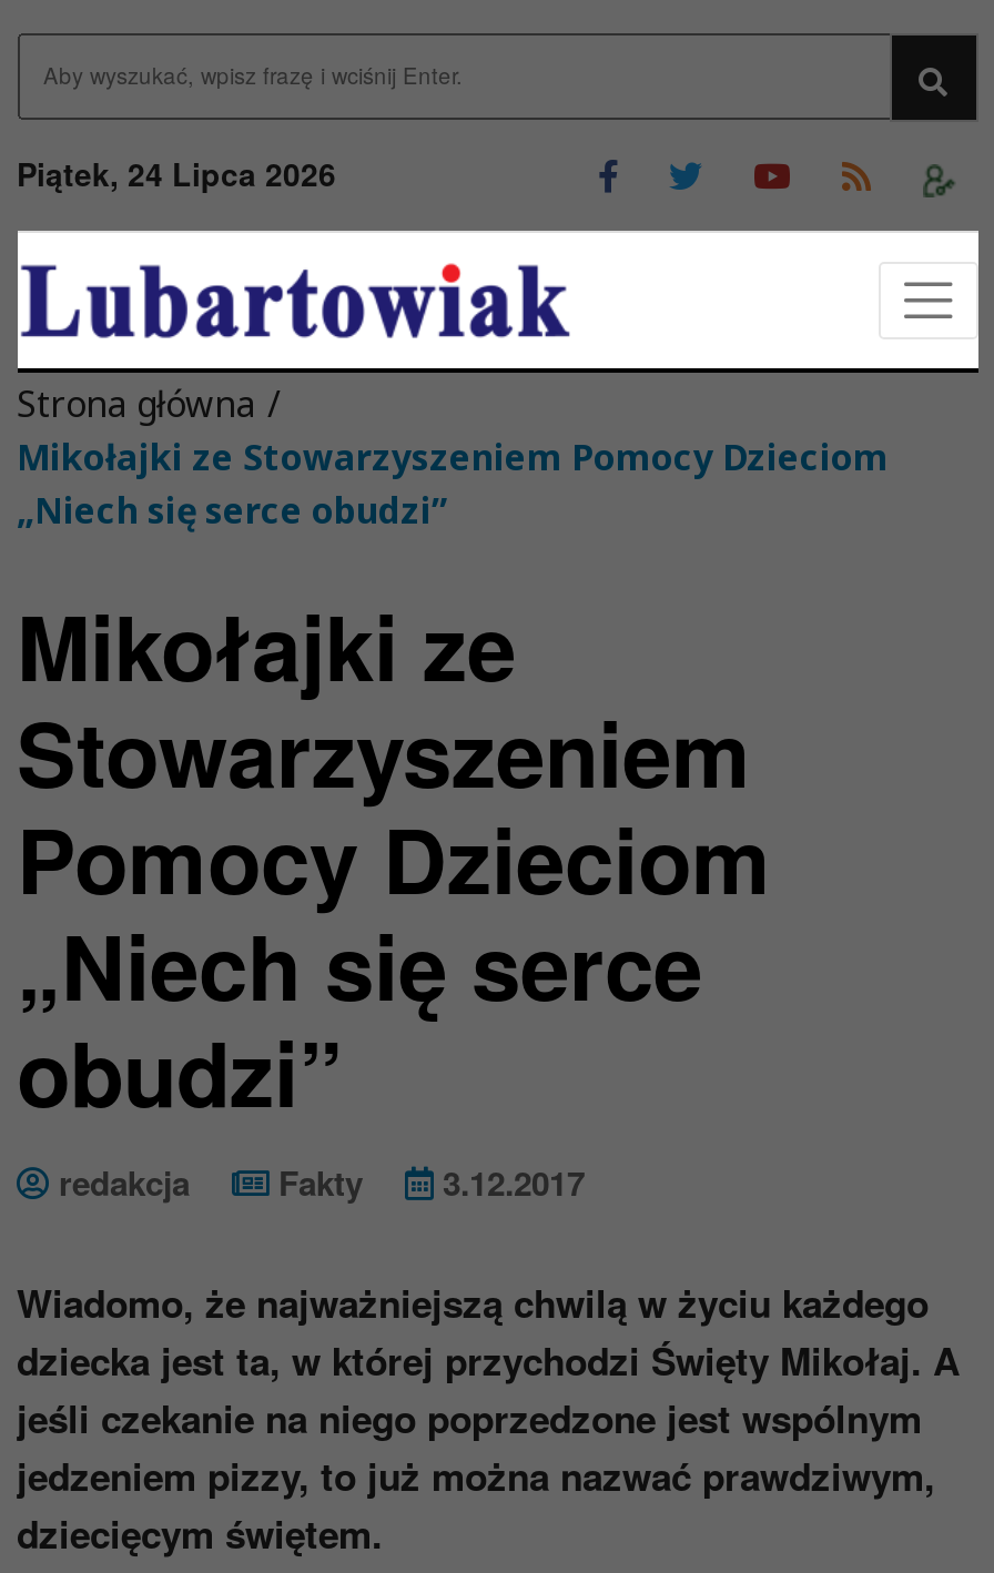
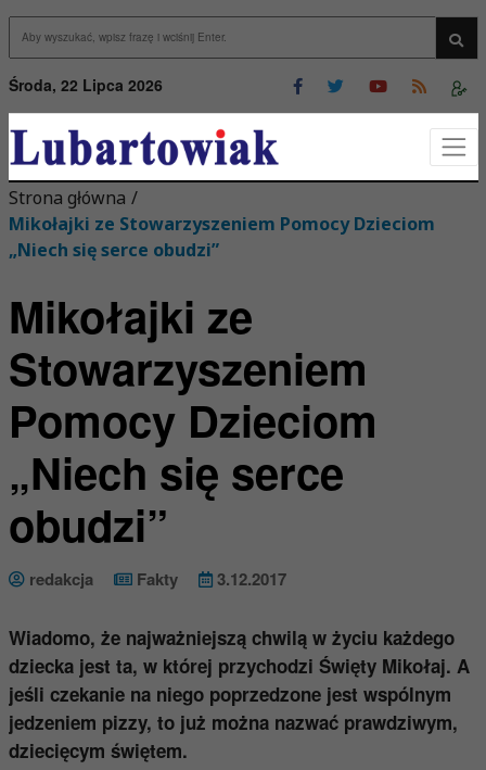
- Piątek, 24 Lipca 2026
+ Środa, 22 Lipca 2026
